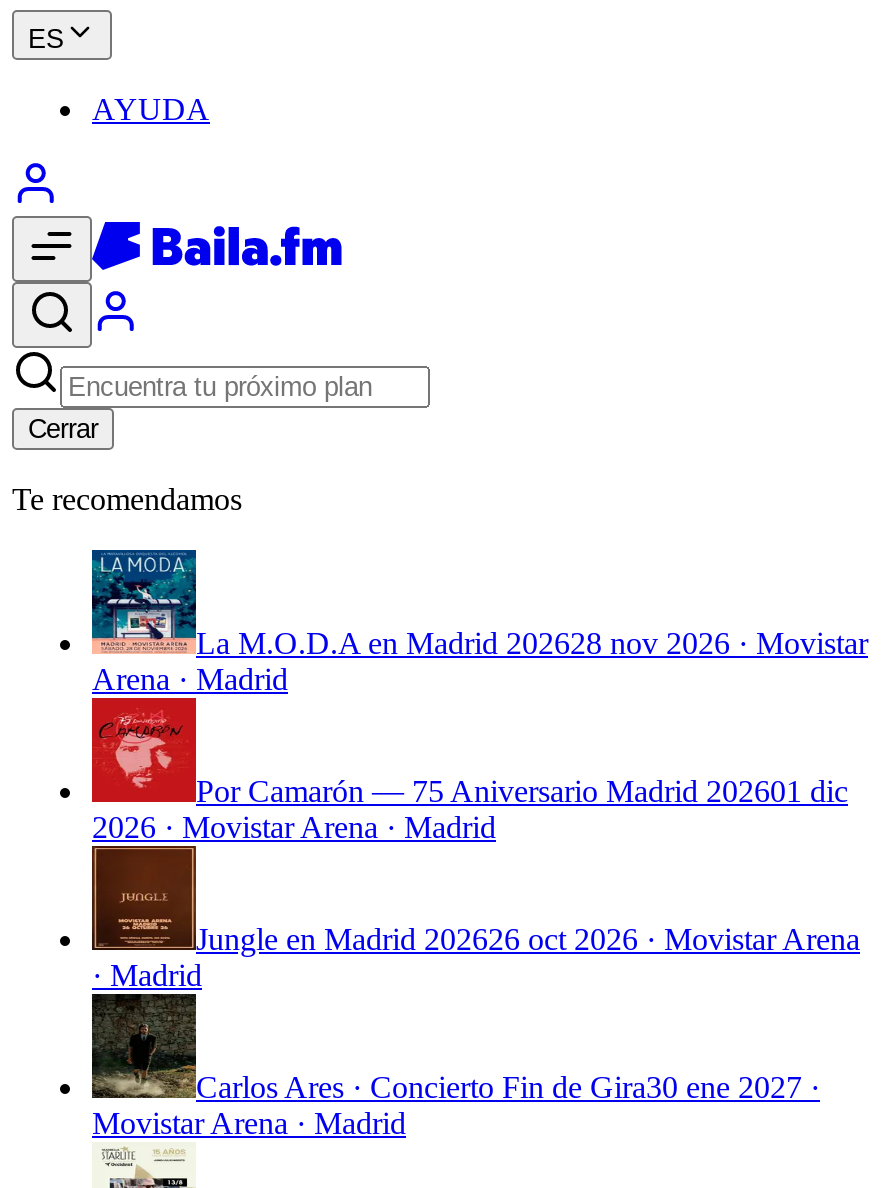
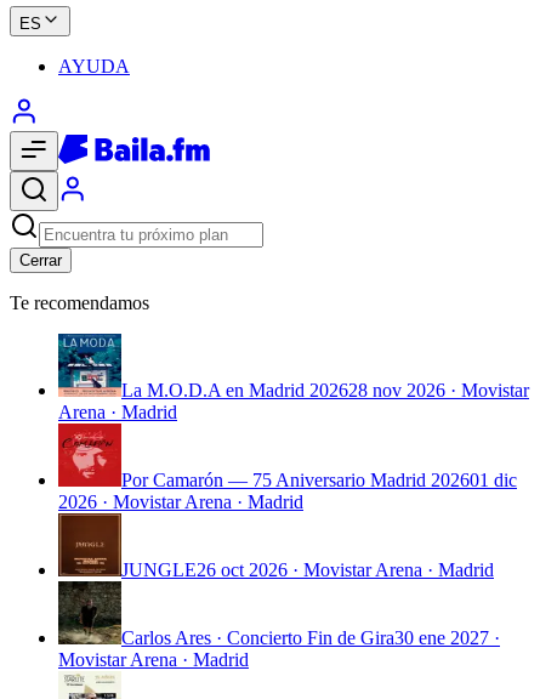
- Jungle en Madrid 202626 oct 2026 · Movistar Arena
- · Madrid
+ JUNGLE26 oct 2026 · Movistar Arena · Madrid
